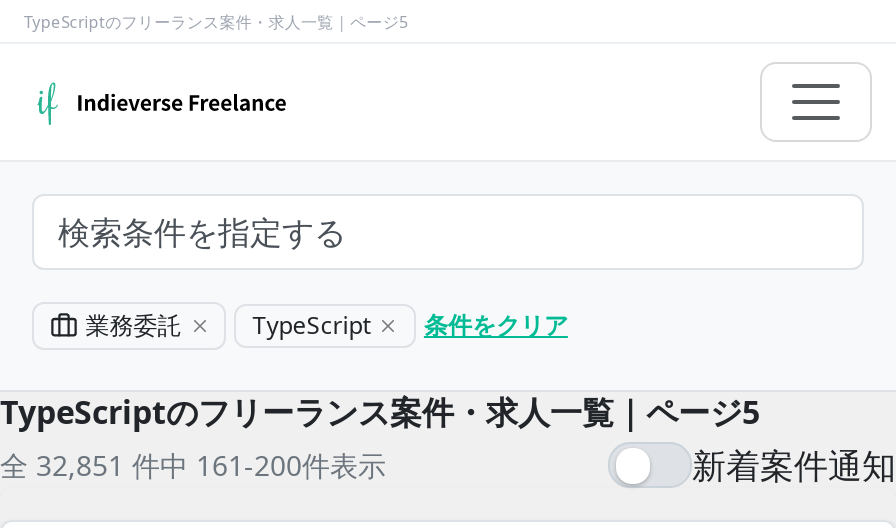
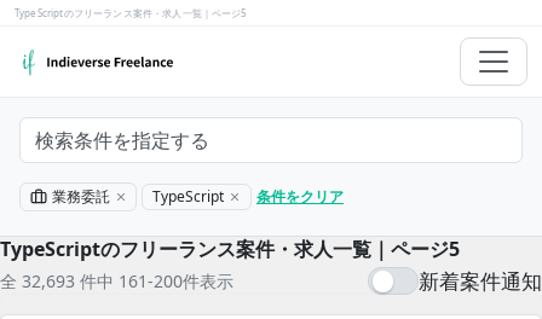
- 全 32,851 件中 161-200件表示
+ 全 32,693 件中 161-200件表示
